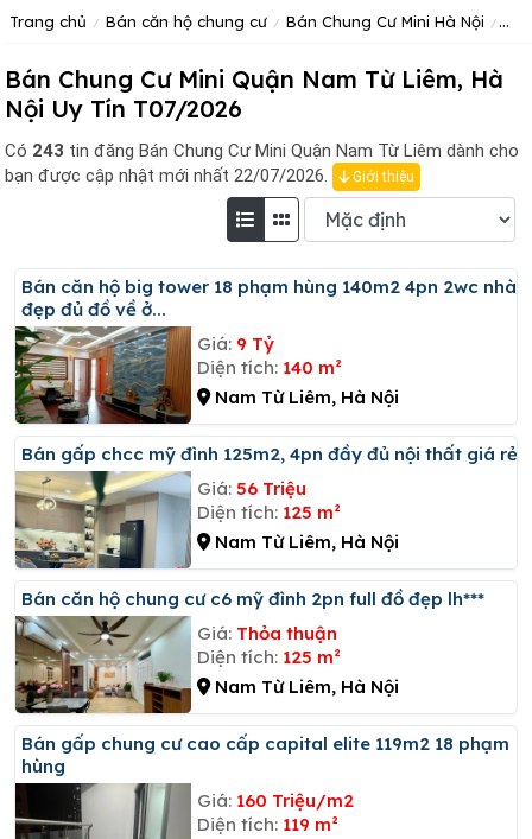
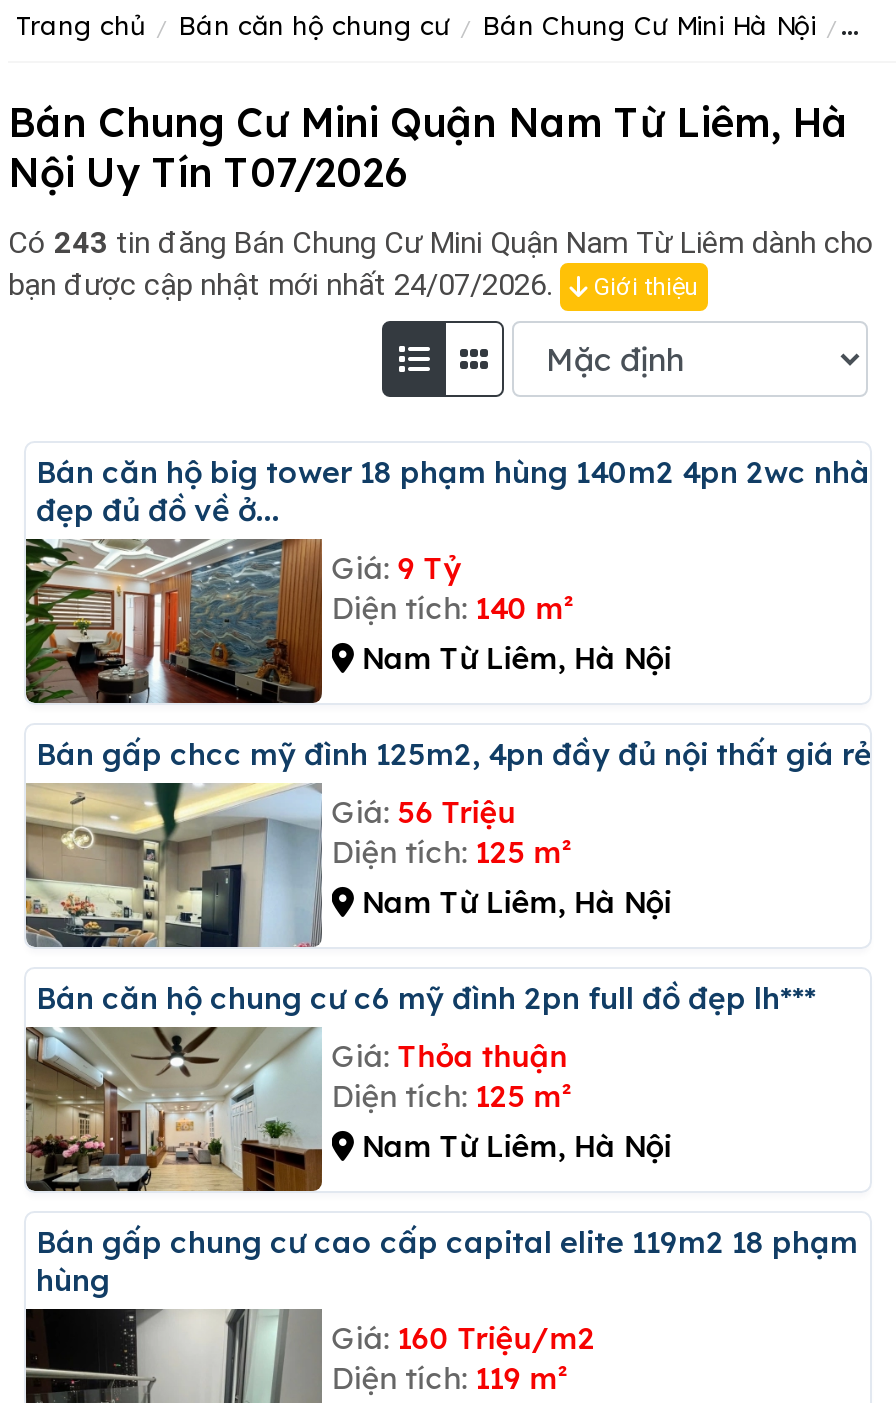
- bạn được cập nhật mới nhất 22/07/2026.
+ bạn được cập nhật mới nhất 24/07/2026.
